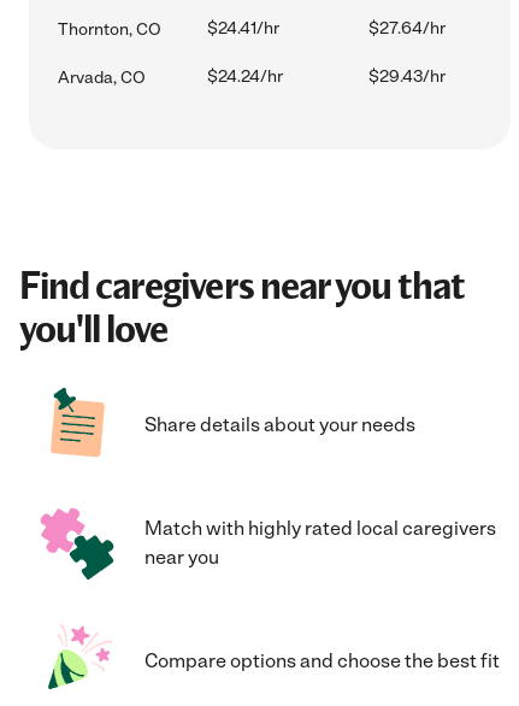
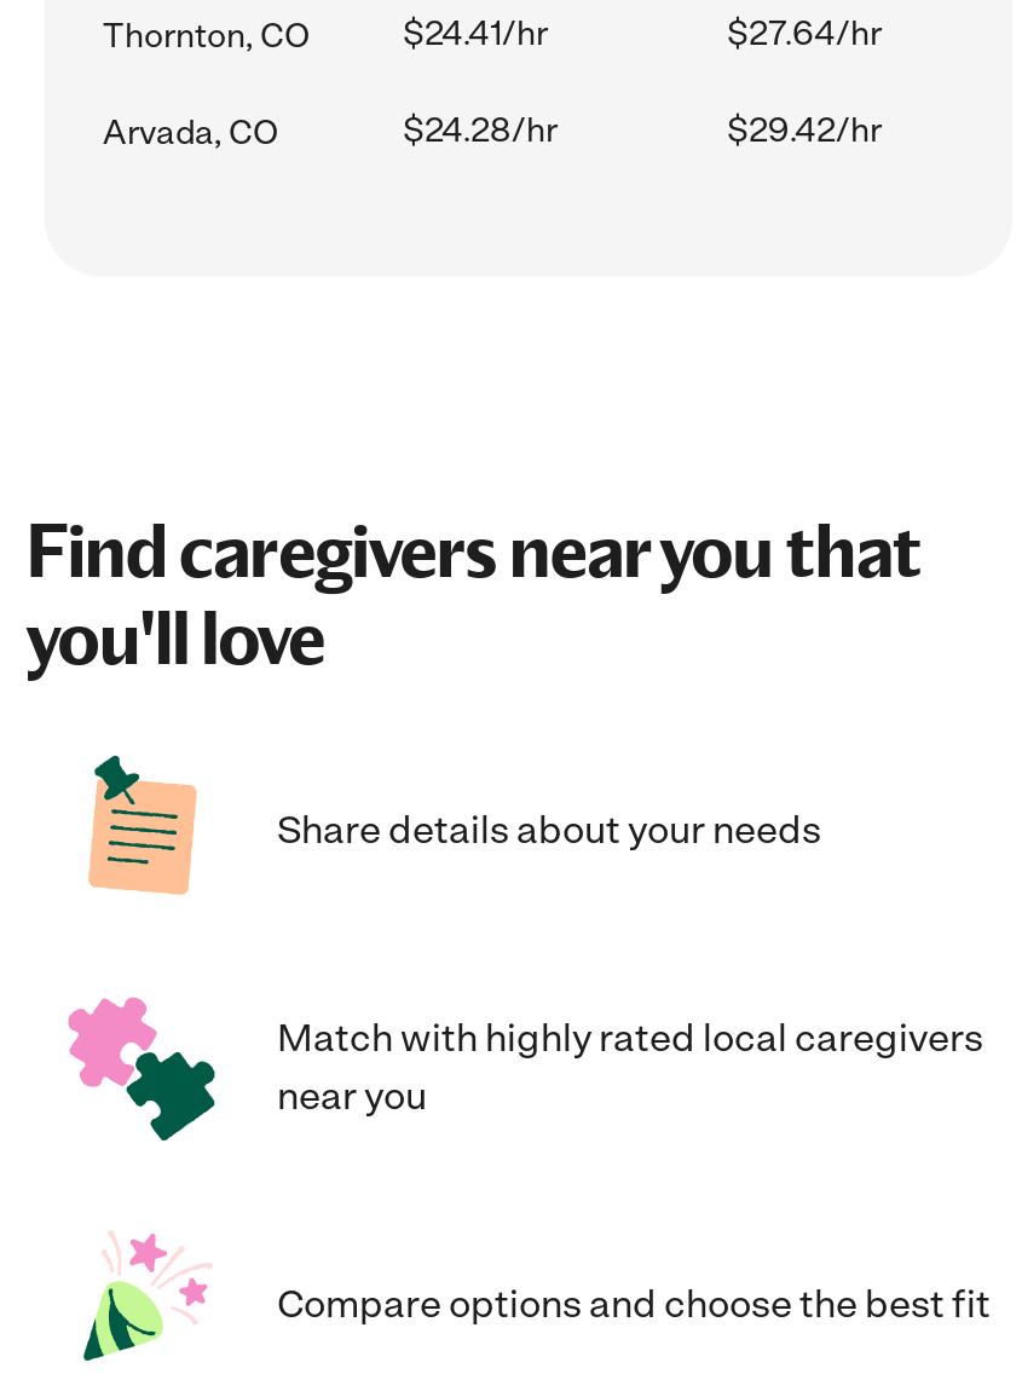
- $24.24/hr
- $29.43/hr
+ $24.28/hr
+ $29.42/hr
